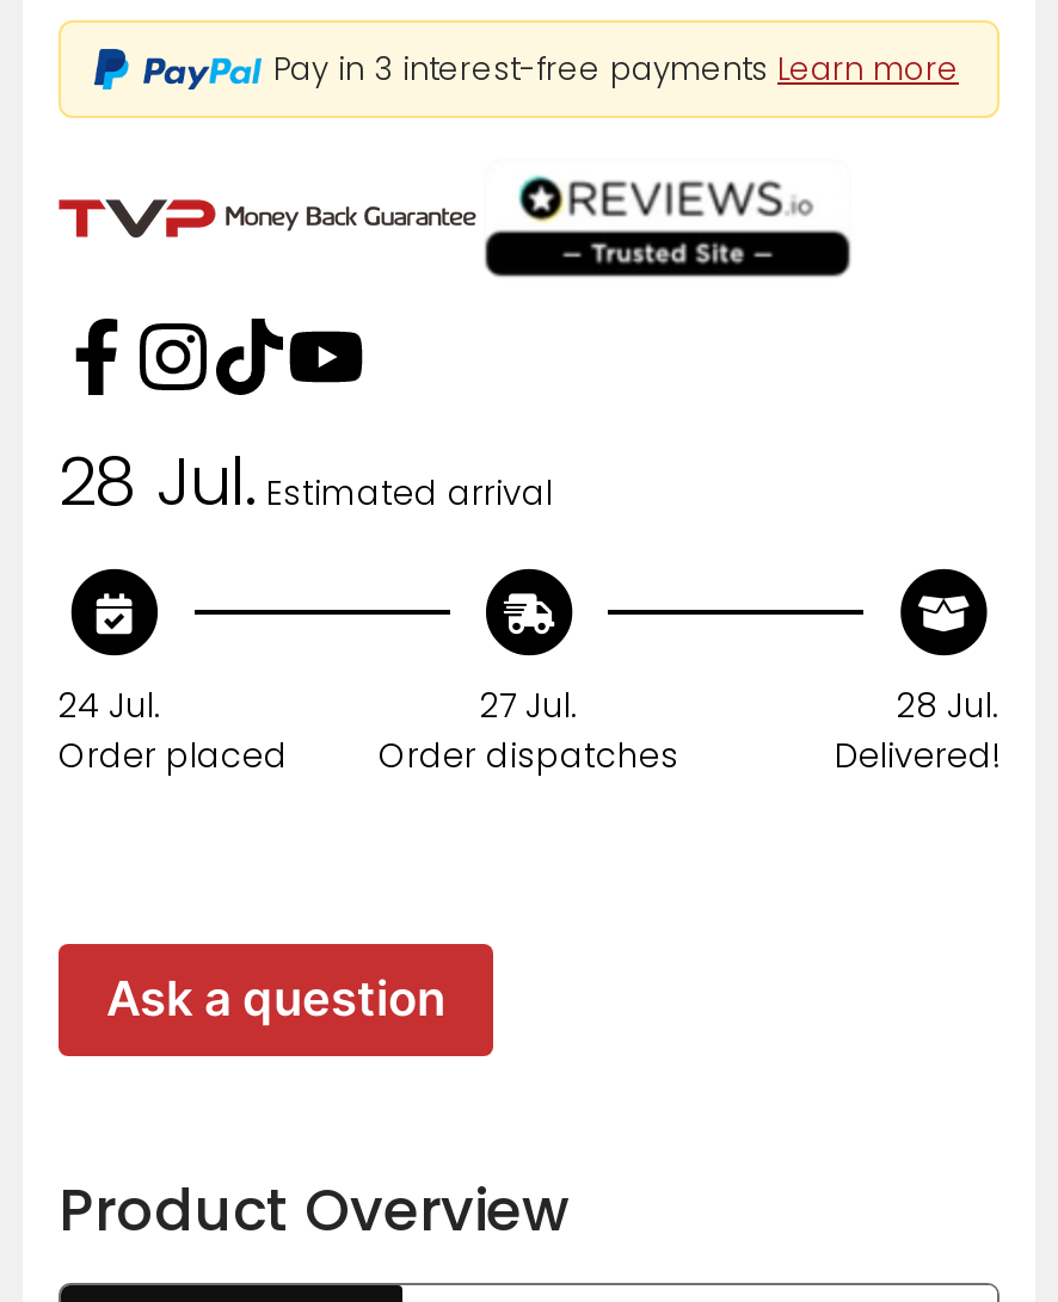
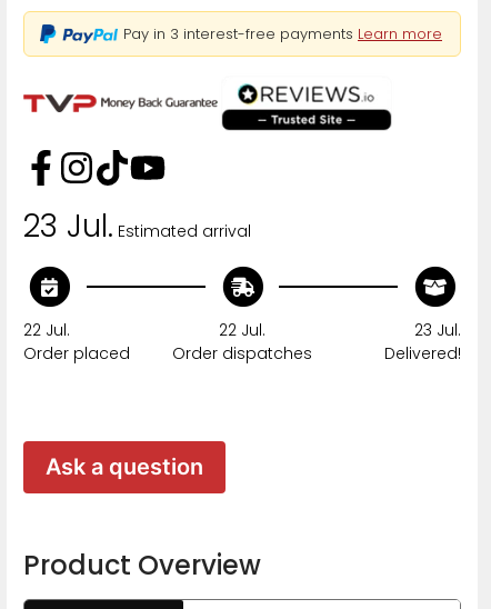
- 28 Jul.Estimated arrival
+ 23 Jul.Estimated arrival

- 24 Jul.
+ 22 Jul.

- 27 Jul.
+ 22 Jul.

- 28 Jul.
+ 23 Jul.
